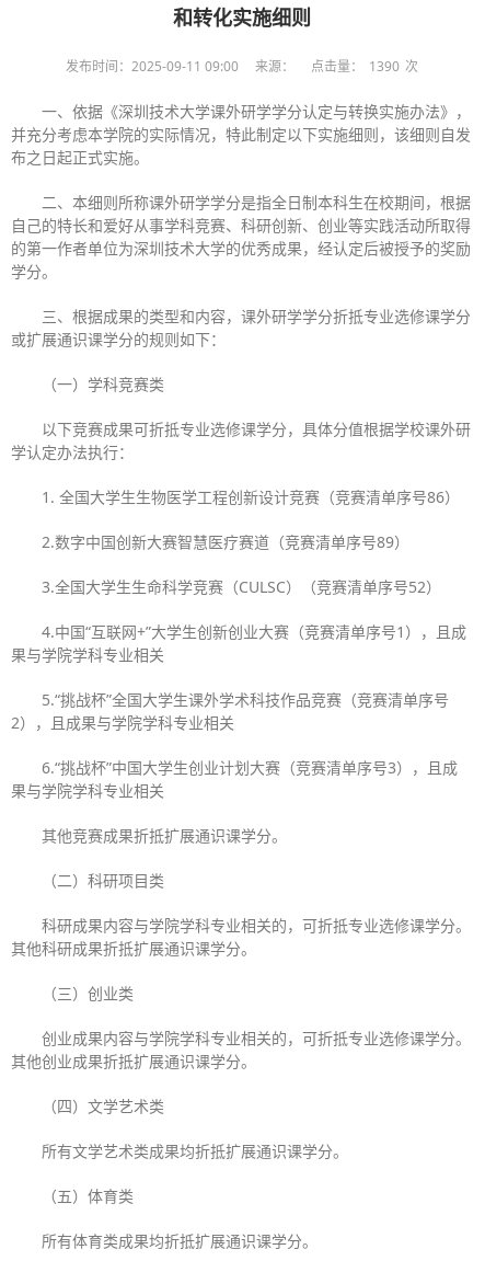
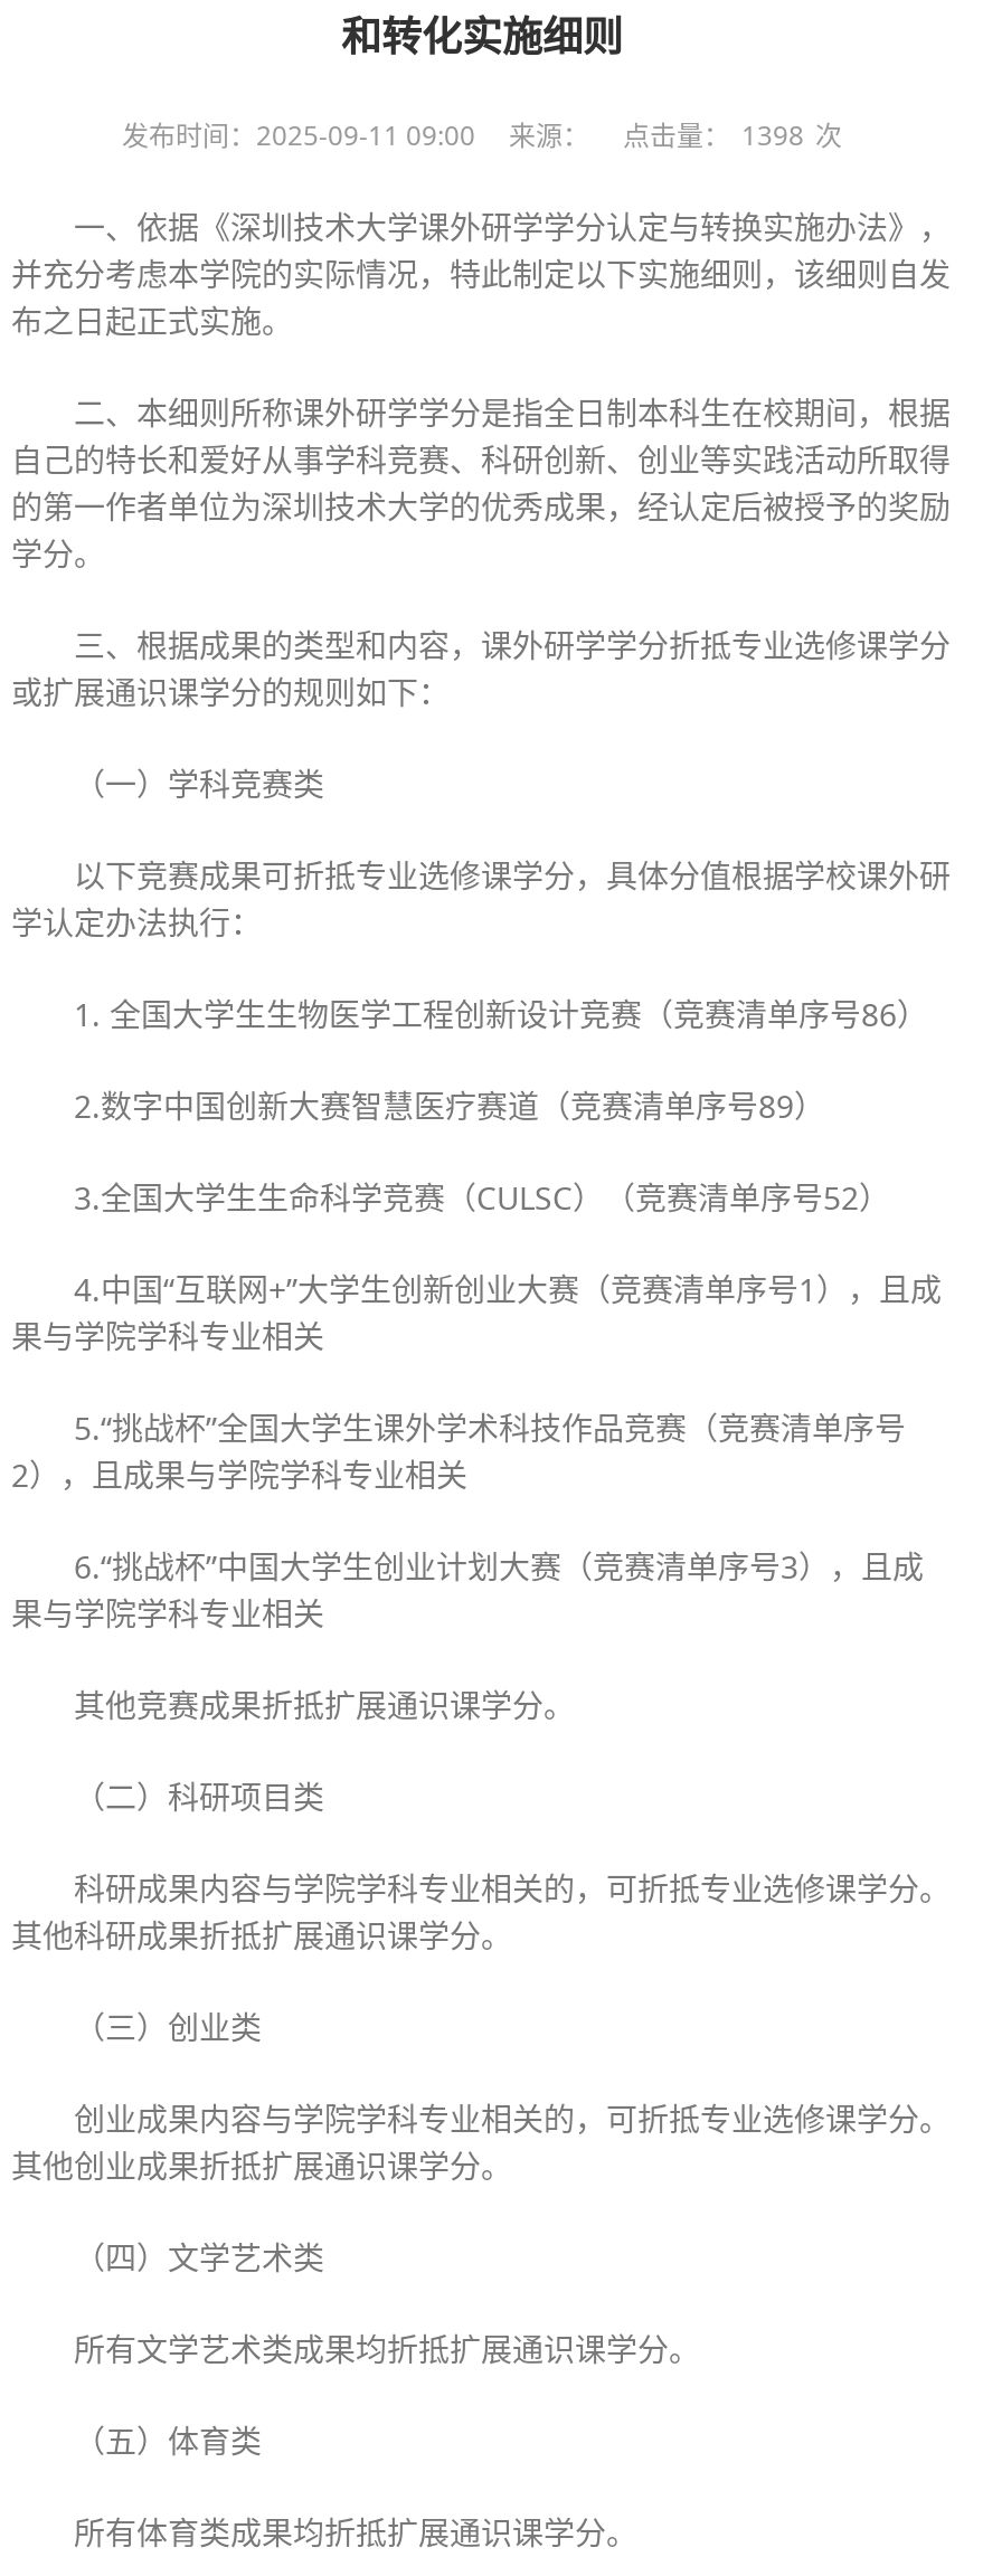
- 发布时间：2025-09-11 09:00 来源： 点击量： 1390 次
+ 发布时间：2025-09-11 09:00 来源： 点击量： 1398 次
